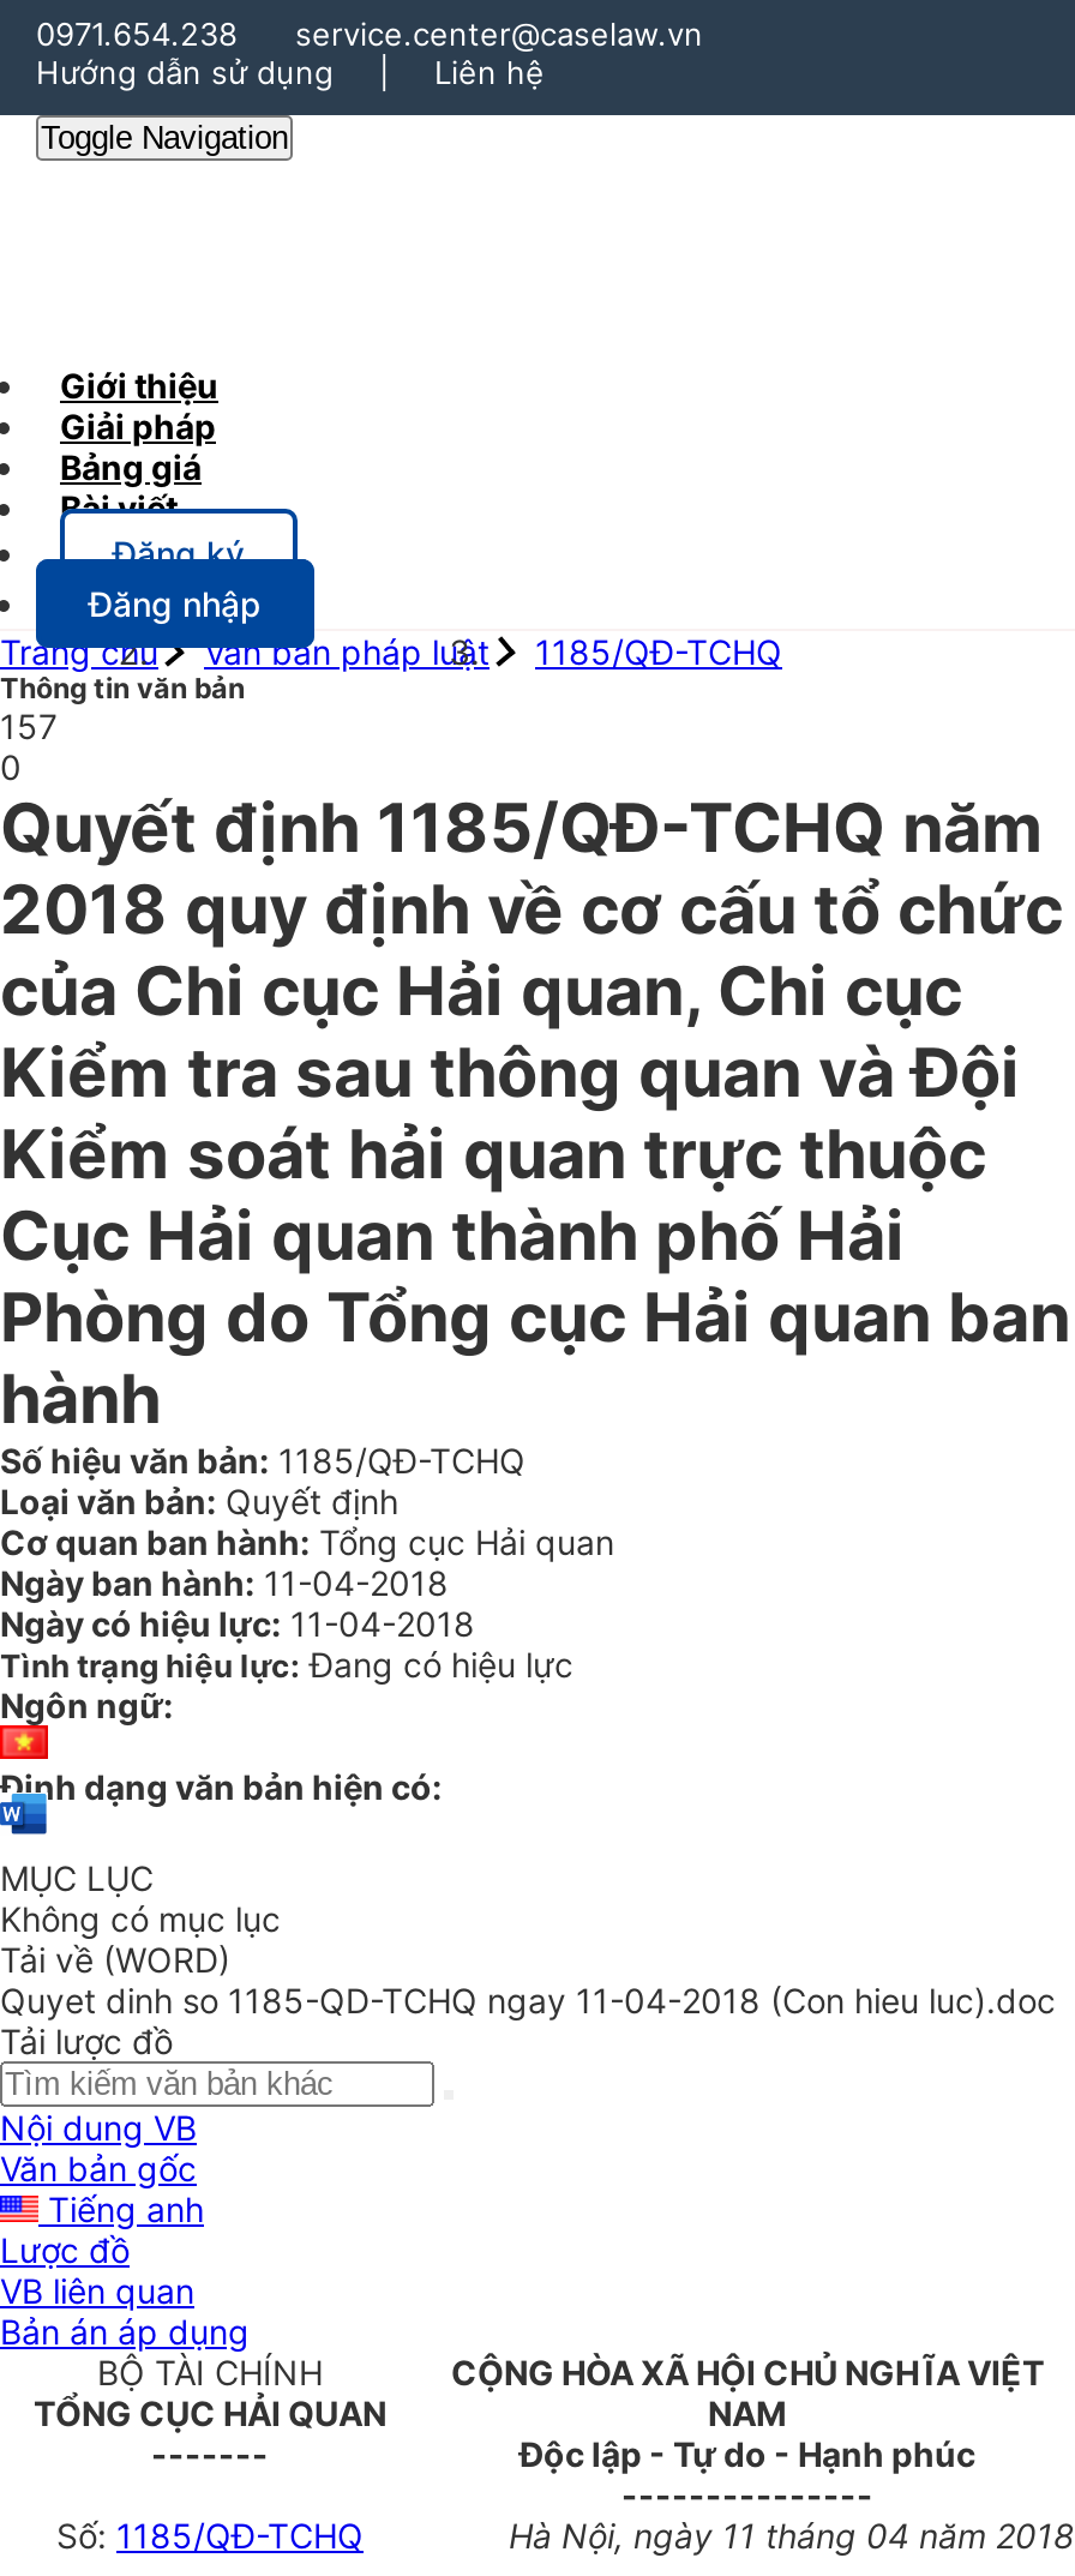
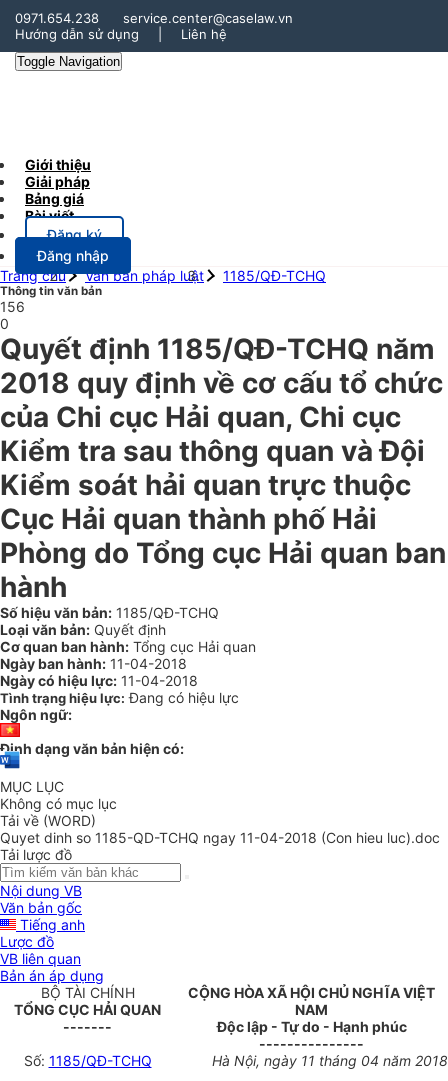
- 157
+ 156
